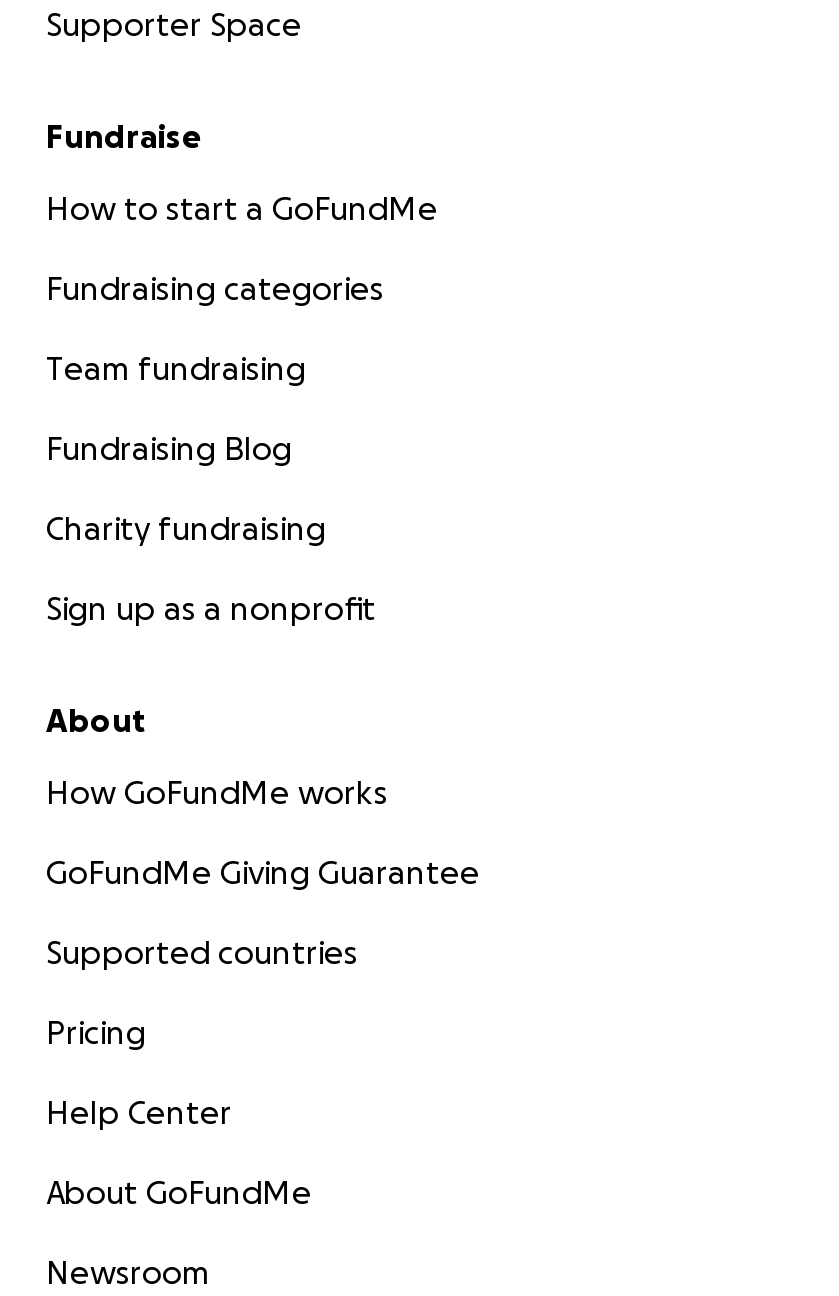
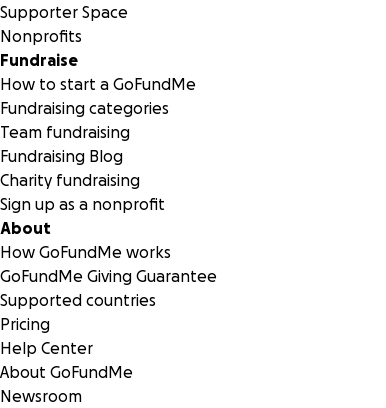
+ Nonprofits
